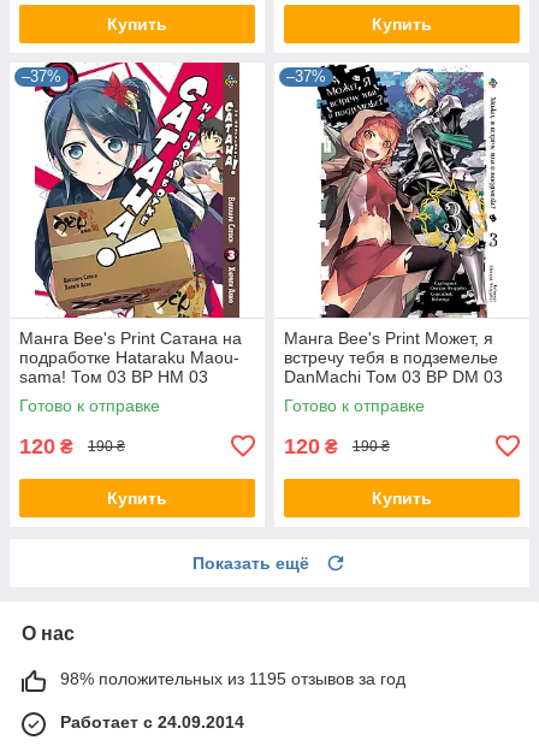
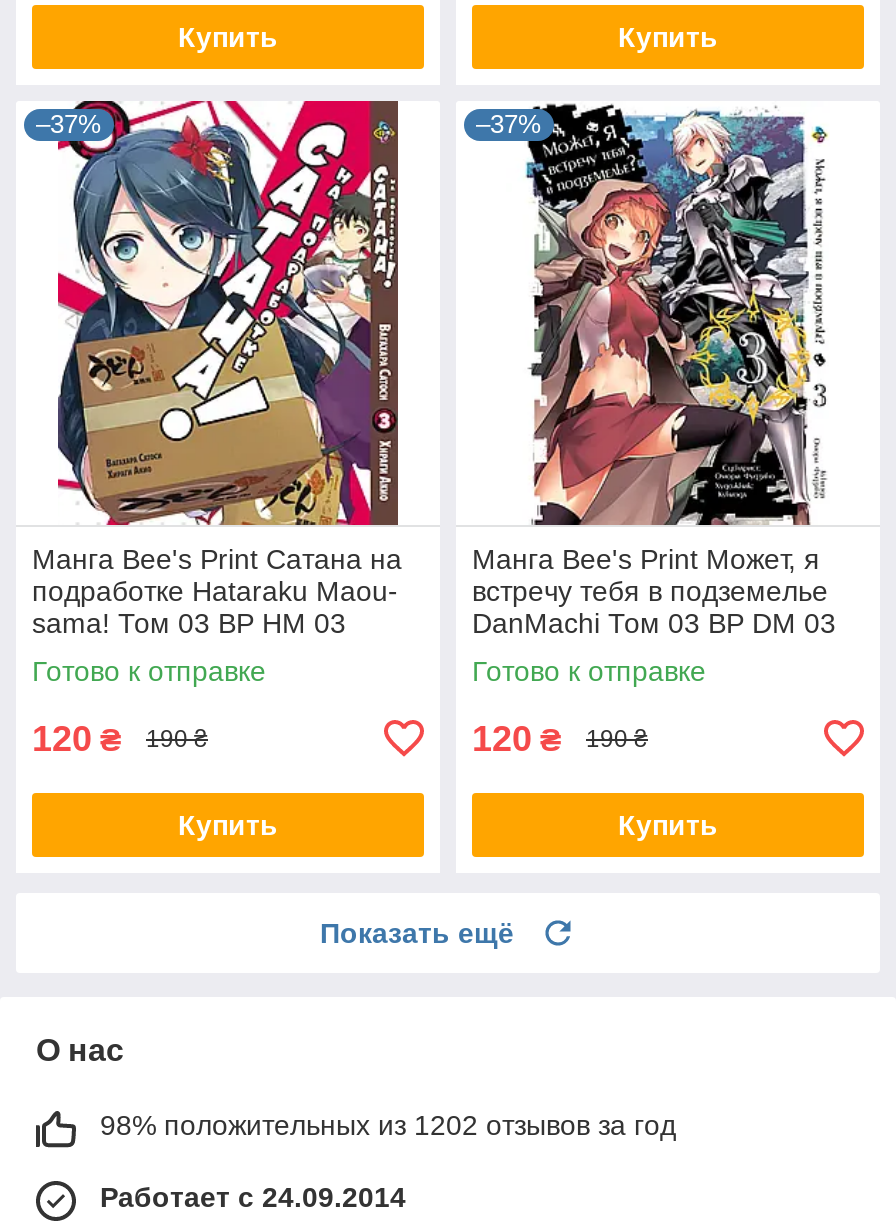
- 98% положительных из 1195 отзывов за год
+ 98% положительных из 1202 отзывов за год
